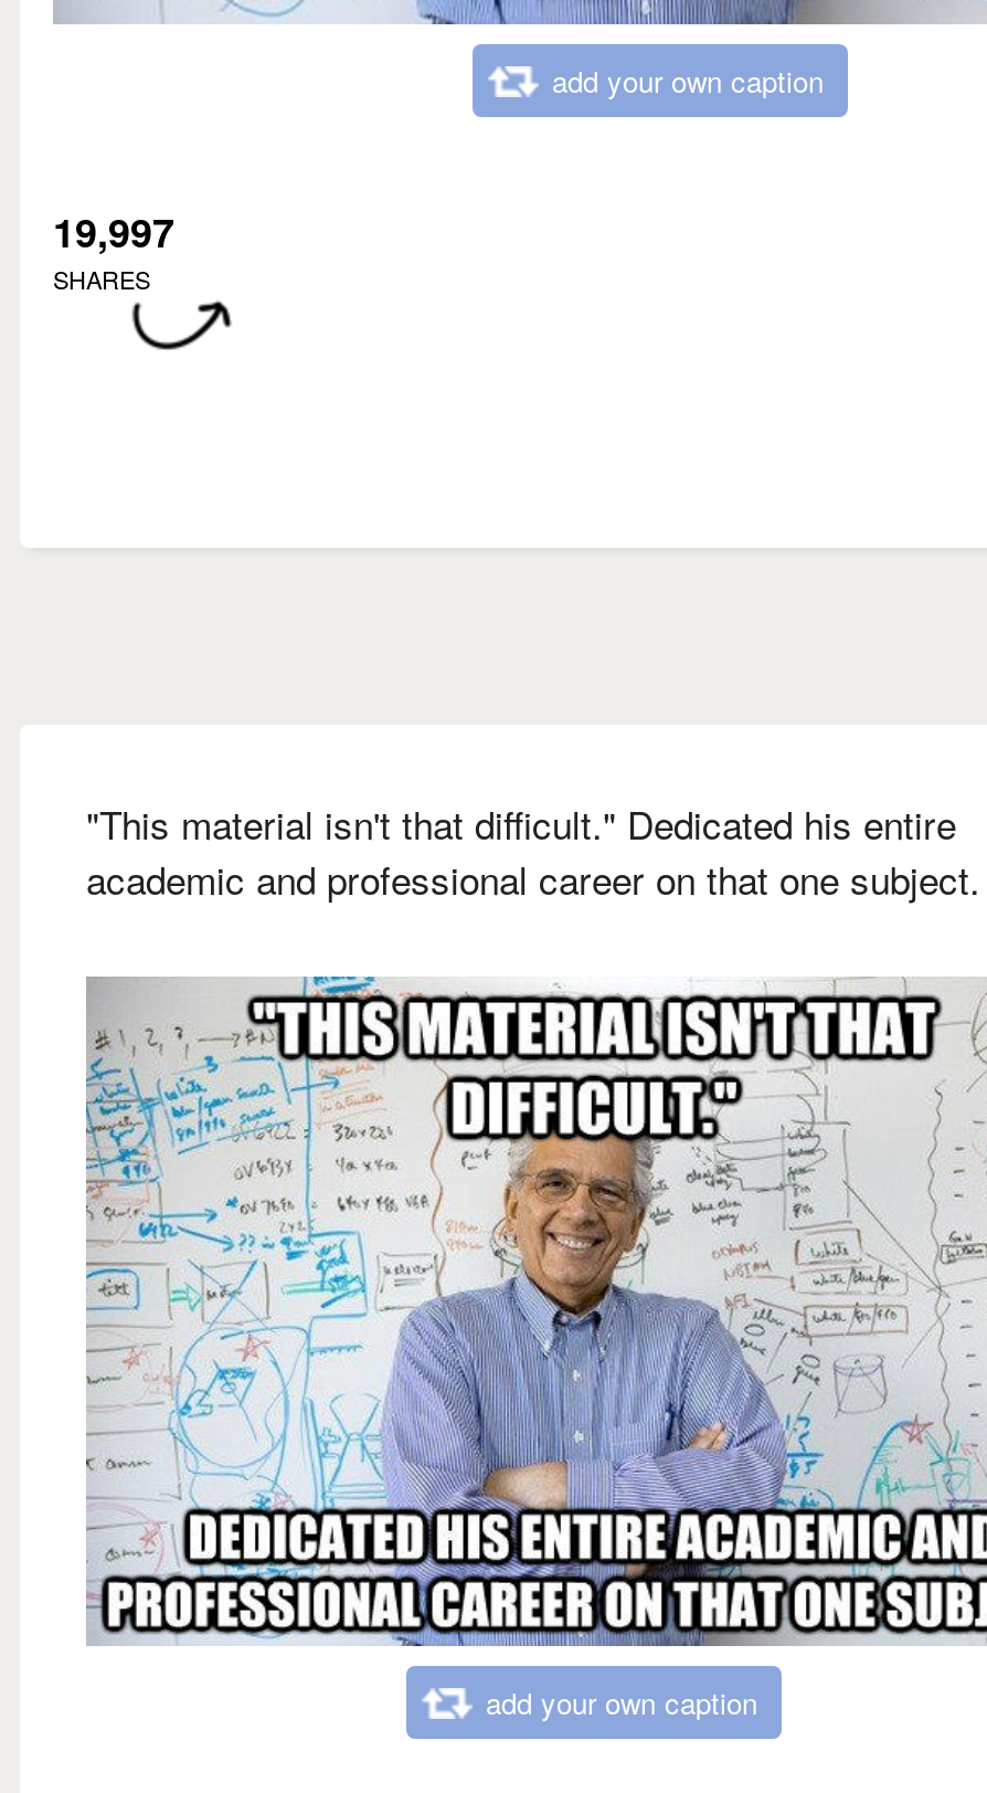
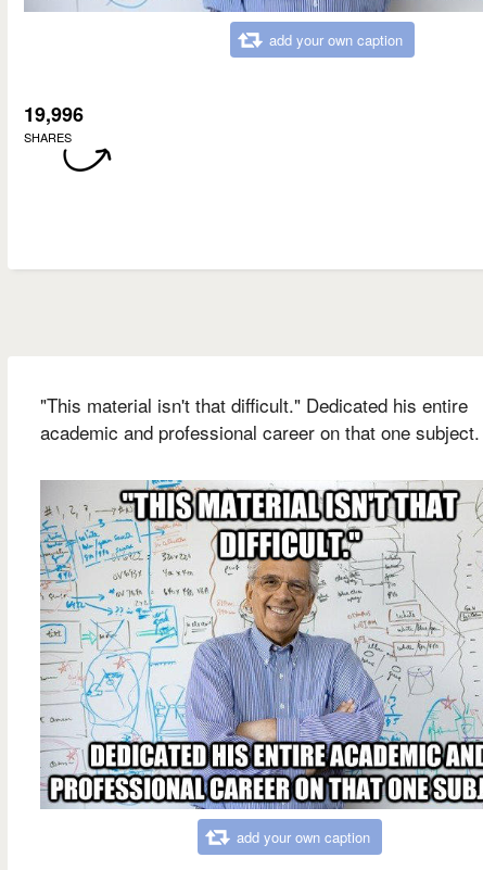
- 19,997
+ 19,996
